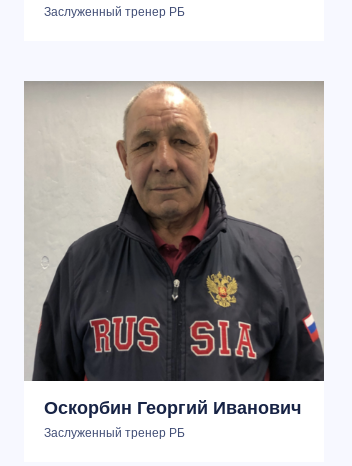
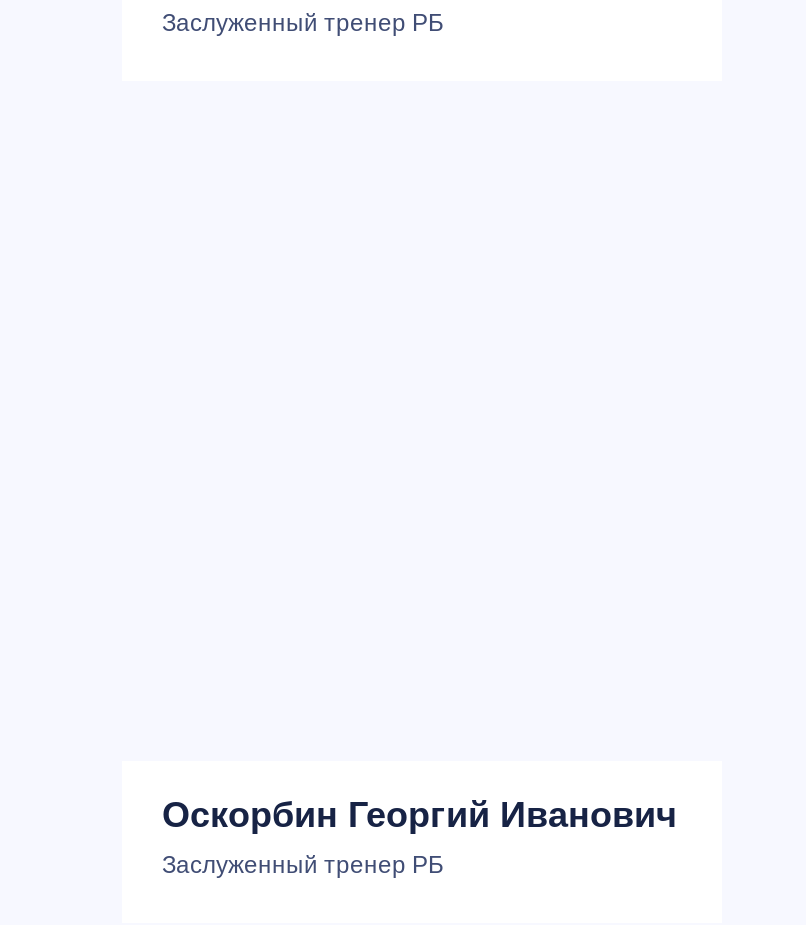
- [image]
